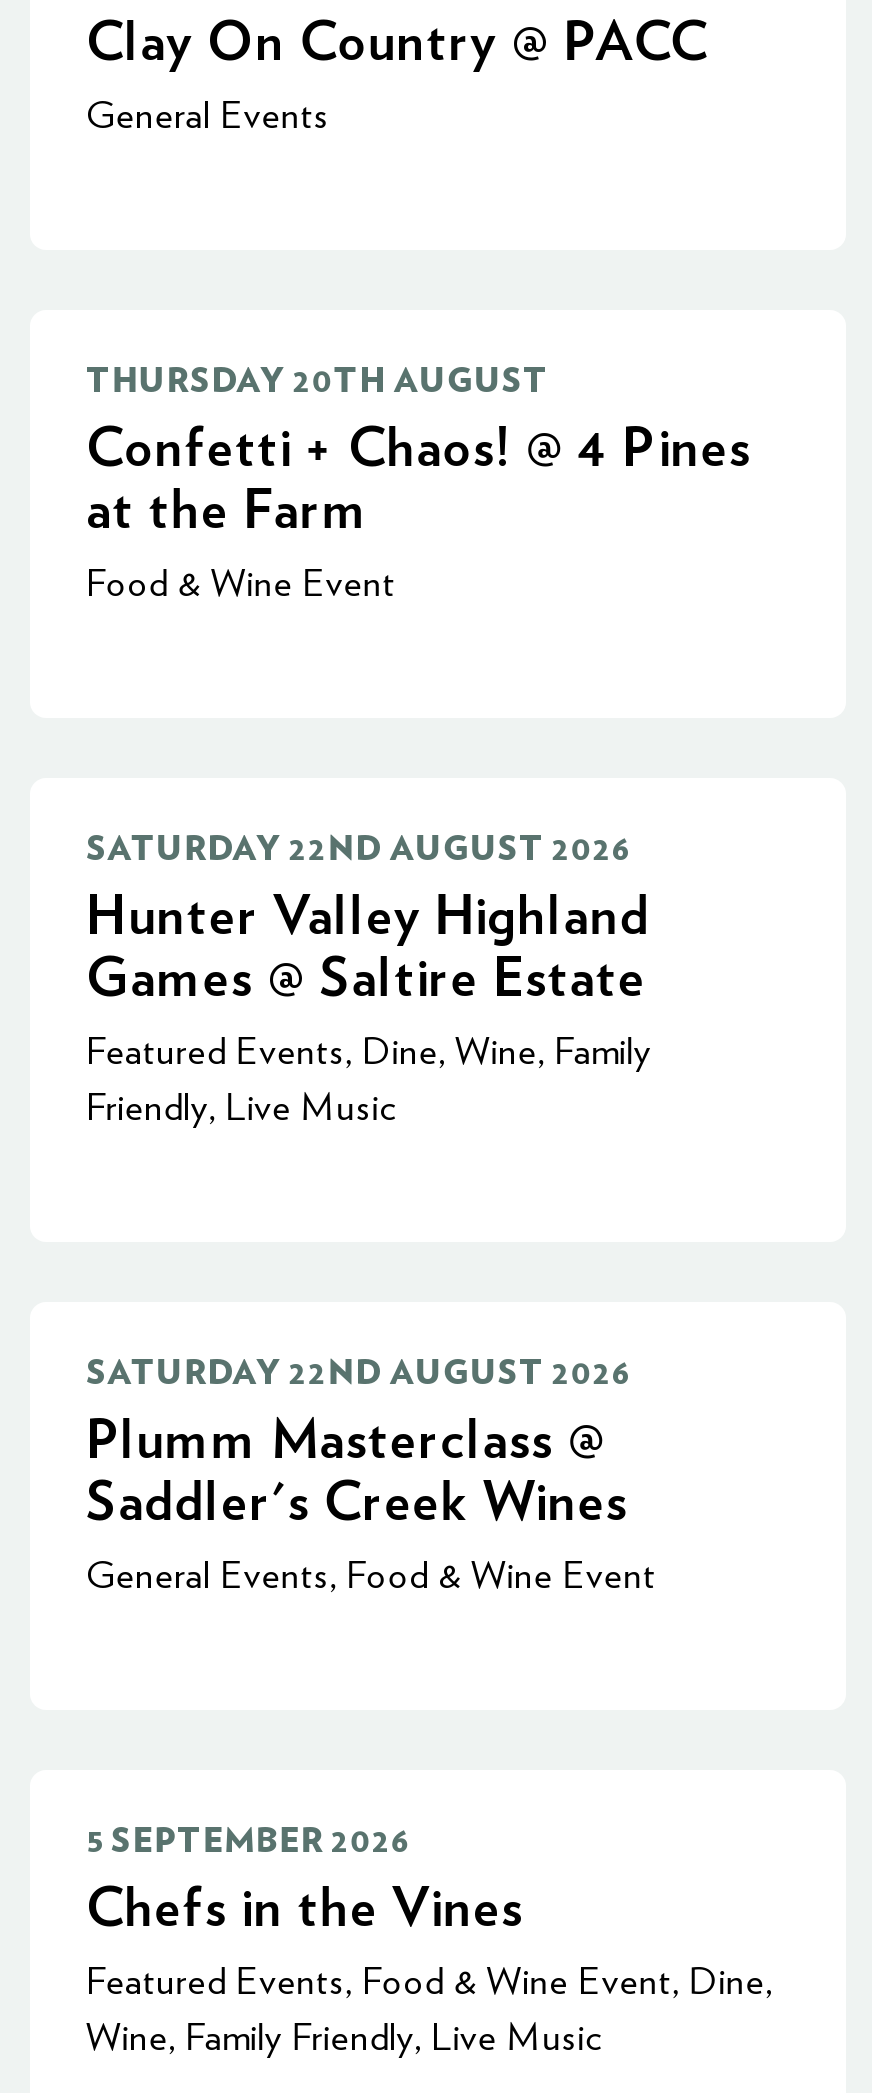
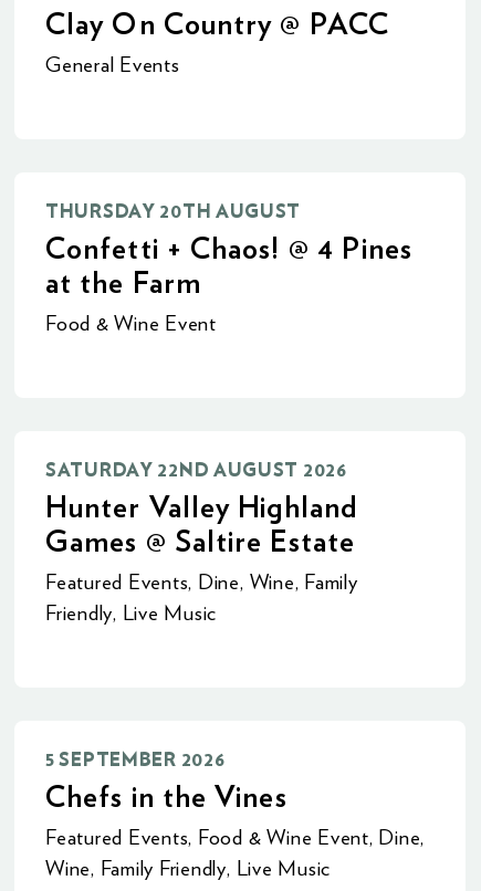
- SATURDAY 22ND AUGUST 2026
- Plumm Masterclass @
- Saddler's Creek Wines
- General Events, Food & Wine Event
